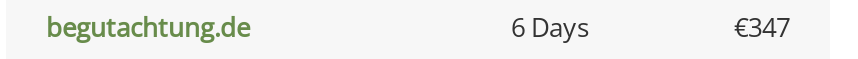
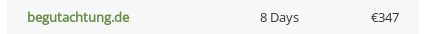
- 6 Days
+ 8 Days
